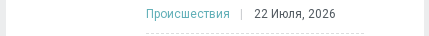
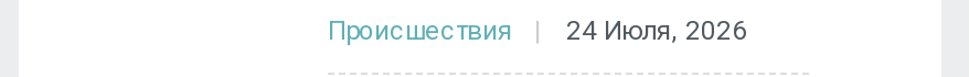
- Происшествия 22 Июля, 2026
+ Происшествия 24 Июля, 2026
